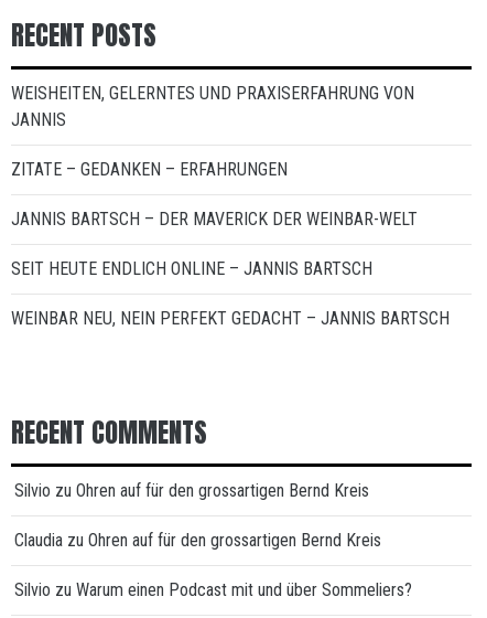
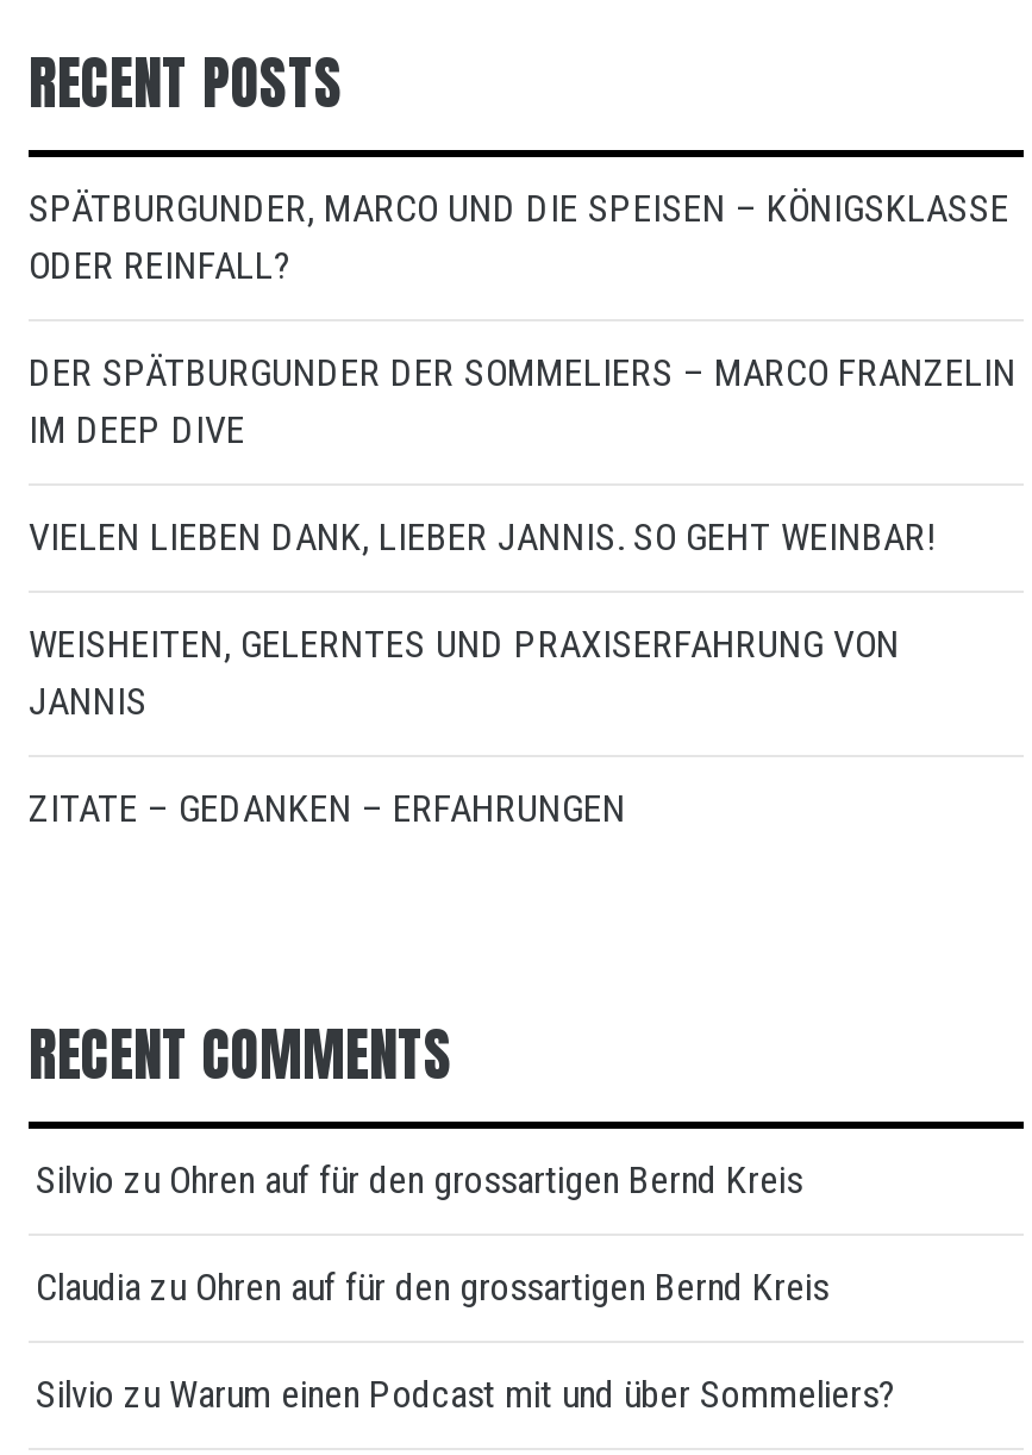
+ SPÄTBURGUNDER, MARCO UND DIE SPEISEN – KÖNIGSKLASSE
+ ODER REINFALL?
+ DER SPÄTBURGUNDER DER SOMMELIERS – MARCO FRANZELIN
+ IM DEEP DIVE
+ VIELEN LIEBEN DANK, LIEBER JANNIS. SO GEHT WEINBAR!

moved down: WEISHEITEN, GELERNTES UND PRAXISERFAHRUNG VON | JANNIS | ZITATE – GEDANKEN – ERFAHRUNGEN

- JANNIS BARTSCH – DER MAVERICK DER WEINBAR-WELT
- SEIT HEUTE ENDLICH ONLINE – JANNIS BARTSCH
- WEINBAR NEU, NEIN PERFEKT GEDACHT – JANNIS BARTSCH
